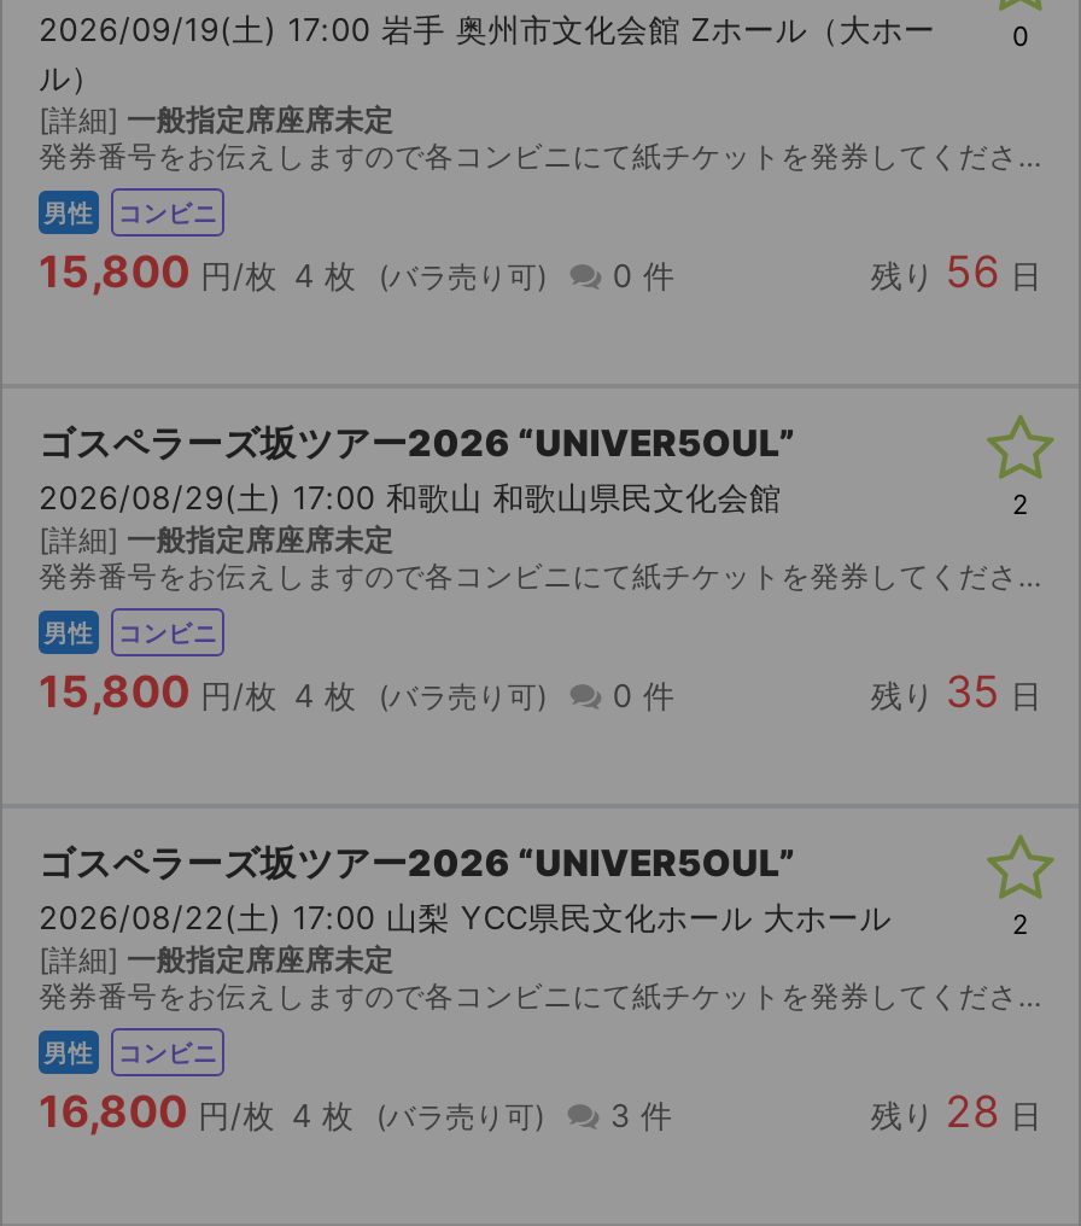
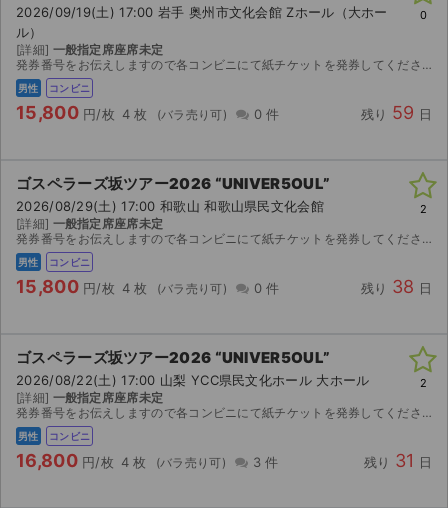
- 残り 56 日
+ 残り 59 日

- 残り 35 日
+ 残り 38 日

- 残り 28 日
+ 残り 31 日
